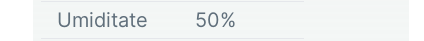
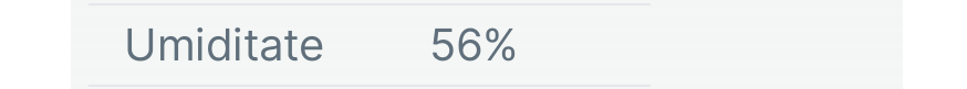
- Umiditate 50%
+ Umiditate 56%
